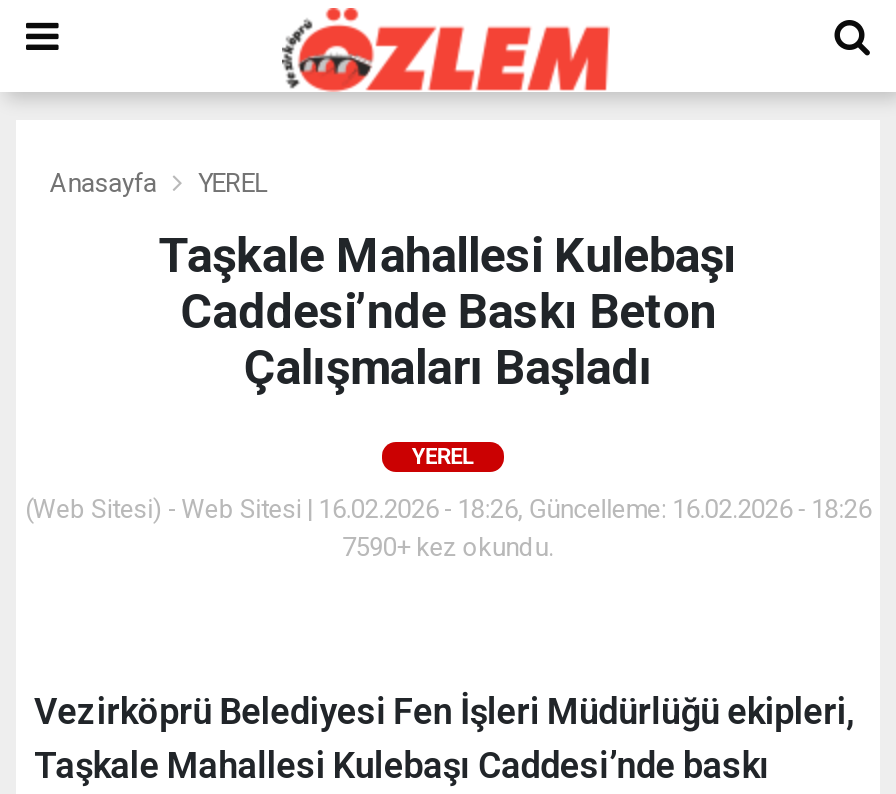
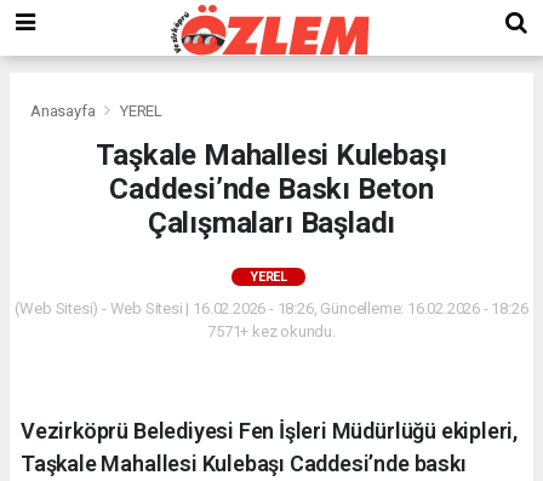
- 7590+ kez okundu.
+ 7571+ kez okundu.
